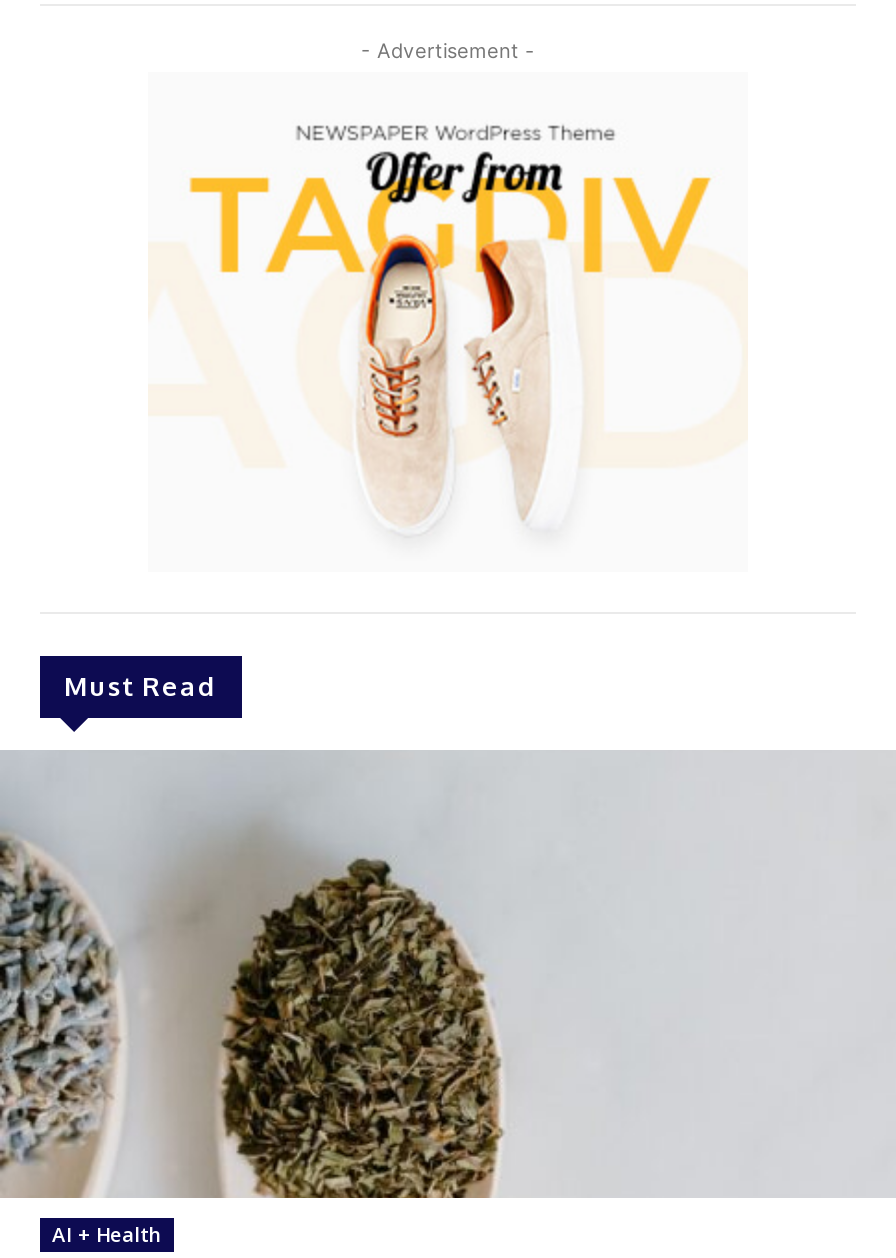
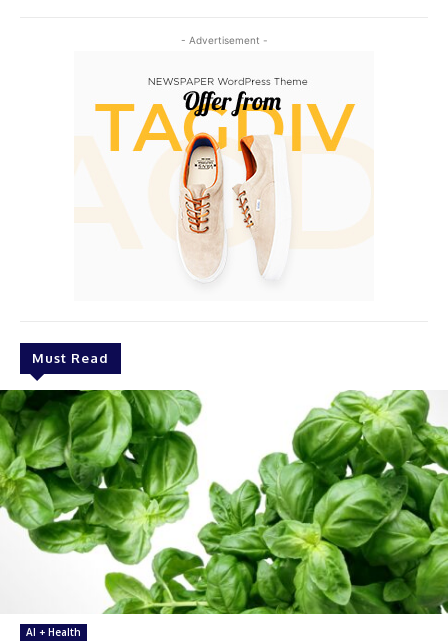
- [image]
+ [image]
